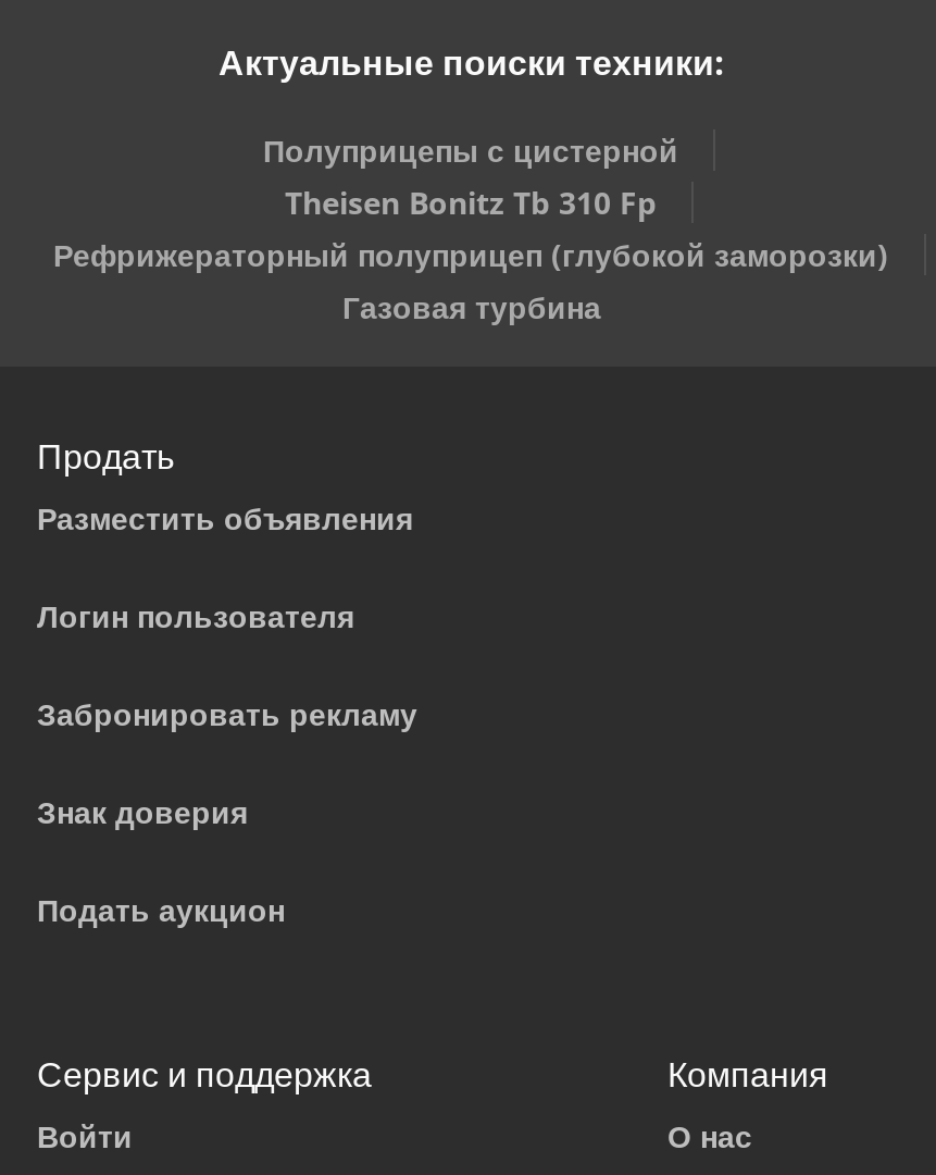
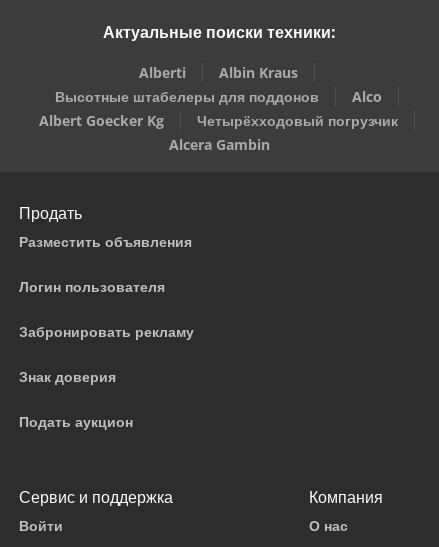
- Полуприцепы с цистерной
- Theisen Bonitz Tb 310 Fp
- Рефрижераторный полуприцеп (глубокой заморозки)
- Газовая турбина
+ Alberti
+ Albin Kraus
+ Высотные штабелеры для поддонов
+ Alco
+ Albert Goecker Kg
+ Четырёхходовый погрузчик
+ Alcera Gambin
